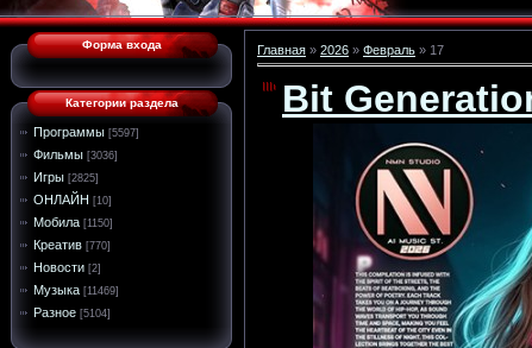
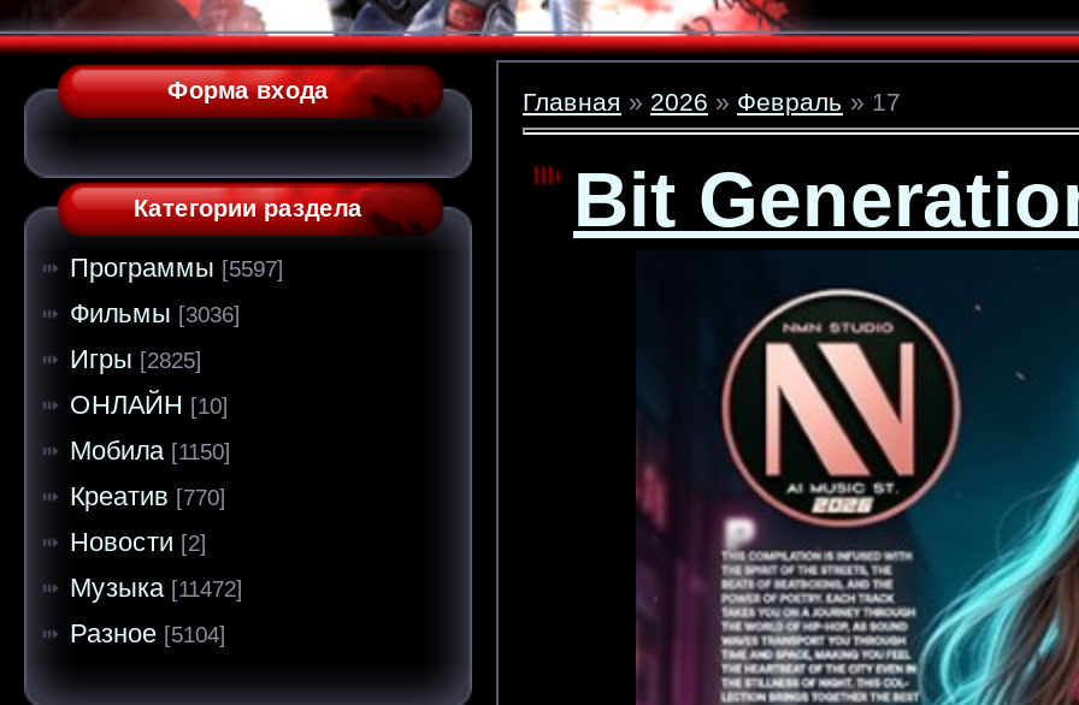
- Музыка [11469]
+ Музыка [11472]
